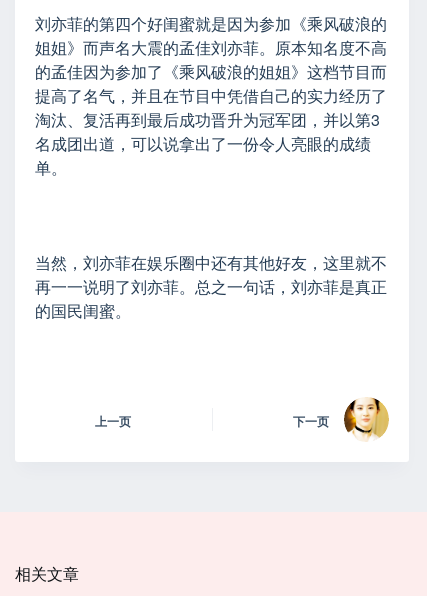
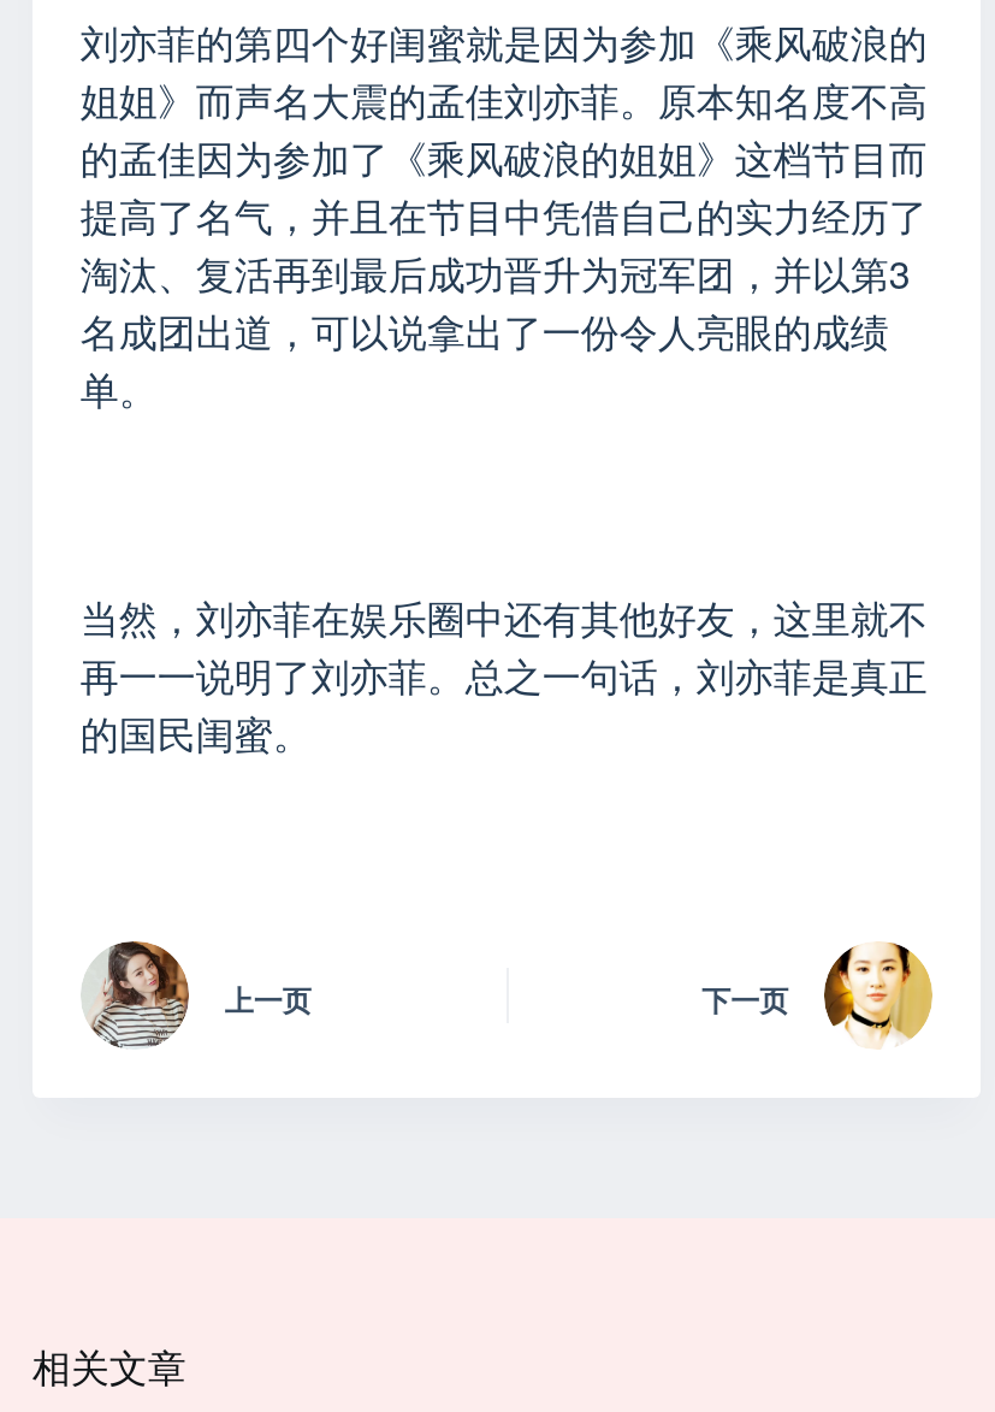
+ [image]
